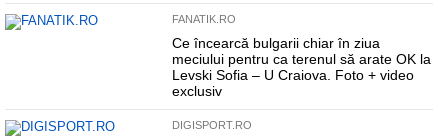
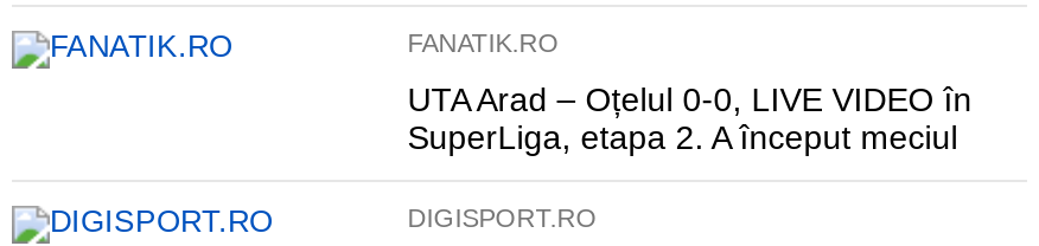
- Ce încearcă bulgarii chiar în ziua
- meciului pentru ca terenul să arate OK la
- Levski Sofia – U Craiova. Foto + video
- exclusiv
+ UTA Arad – Oțelul 0-0, LIVE VIDEO în
+ SuperLiga, etapa 2. A început meciul
